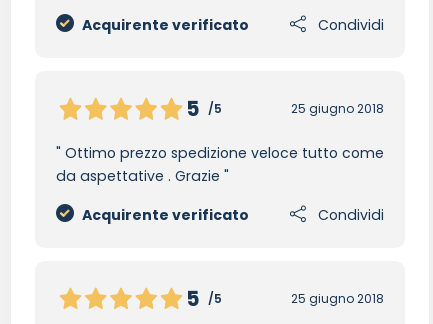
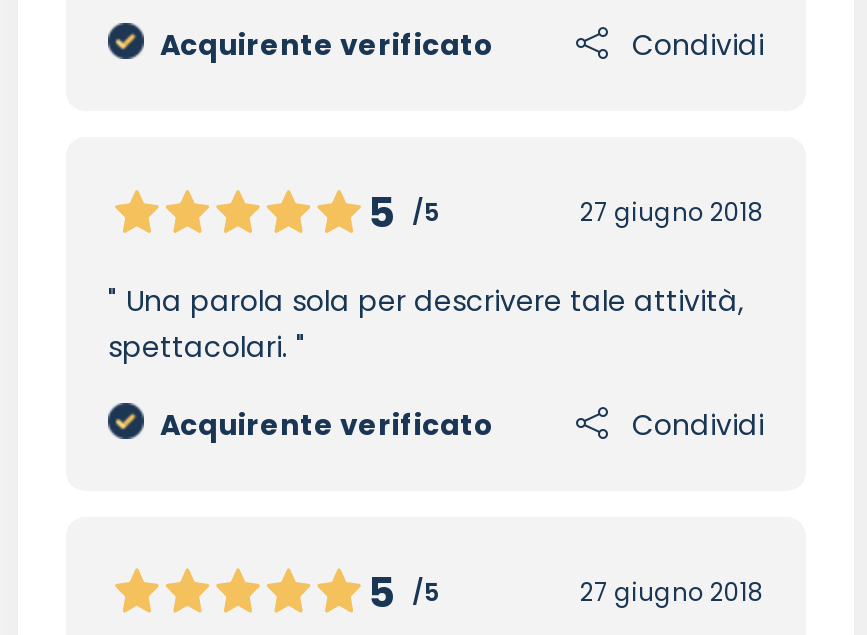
- 25 giugno 2018
+ 27 giugno 2018

- Ottimo prezzo spedizione veloce tutto come
- da aspettative . Grazie
+ Una parola sola per descrivere tale attività,
+ spettacolari.

- 25 giugno 2018
+ 27 giugno 2018
